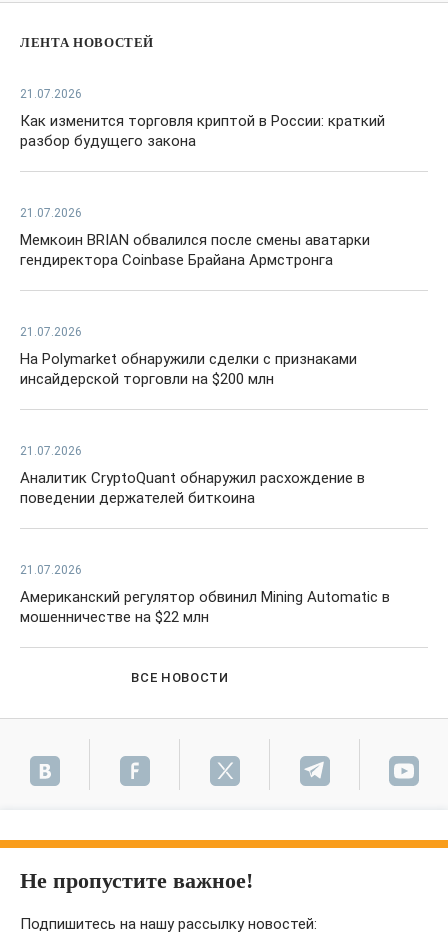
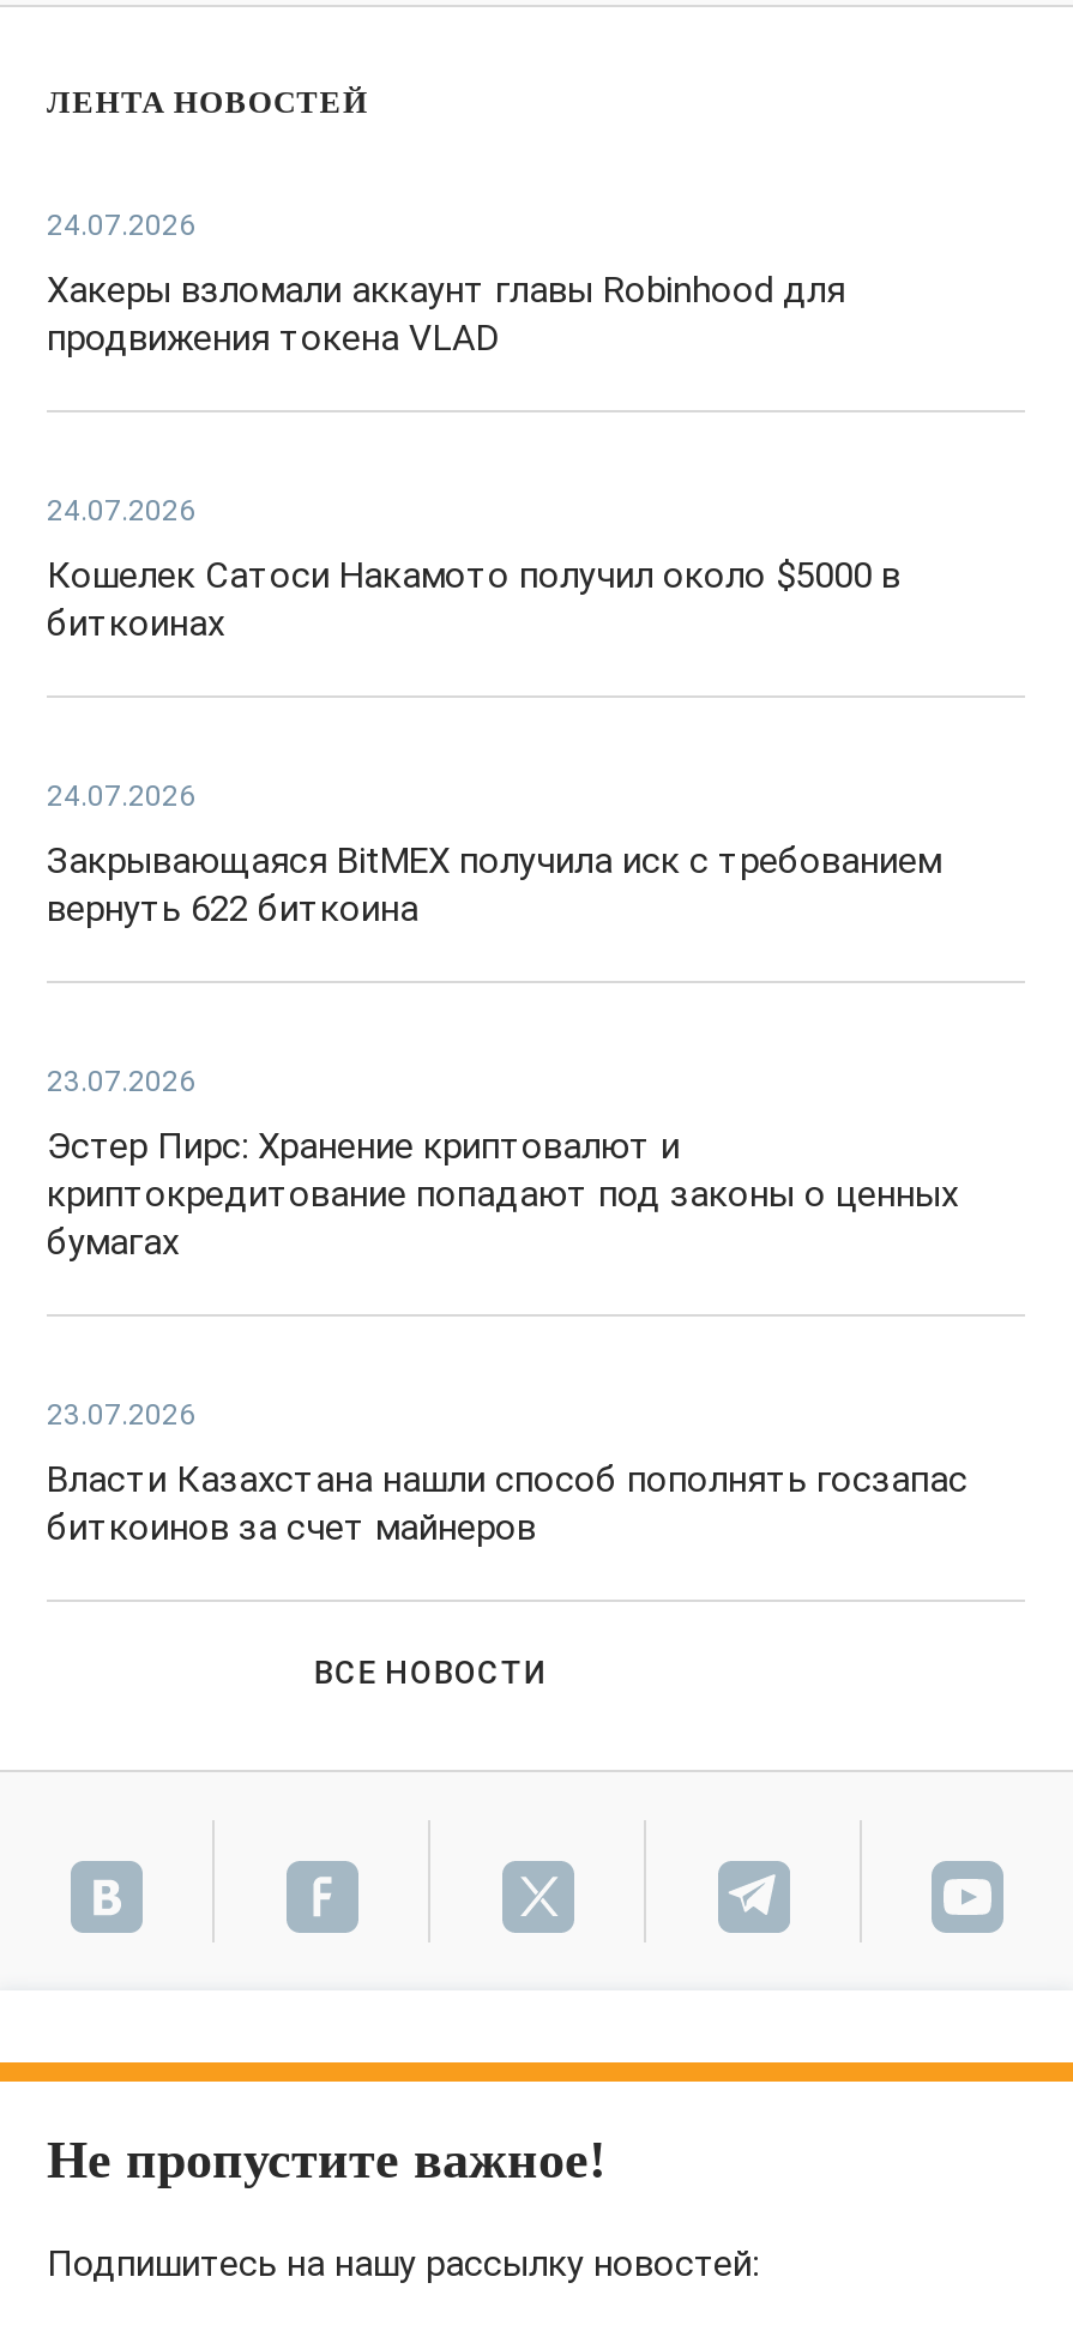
- 21.07.2026
+ 24.07.2026

- Как изменится торговля криптой в России: краткий
- разбор будущего закона
+ Хакеры взломали аккаунт главы Robinhood для
+ продвижения токена VLAD

- 21.07.2026
+ 24.07.2026

- Мемкоин BRIAN обвалился после смены аватарки
- гендиректора Coinbase Брайана Армстронга
+ Кошелек Сатоси Накамото получил около $5000 в
+ биткоинах

- 21.07.2026
+ 24.07.2026

- На Polymarket обнаружили сделки с признаками
- инсайдерской торговли на $200 млн
+ Закрывающаяся BitMEX получила иск с требованием
+ вернуть 622 биткоина

- 21.07.2026
+ 23.07.2026

- Аналитик CryptoQuant обнаружил расхождение в
- поведении держателей биткоина
+ Эстер Пирс: Хранение криптовалют и
+ криптокредитование попадают под законы о ценных
+ бумагах

- 21.07.2026
+ 23.07.2026

- Американский регулятор обвинил Mining Automatic в
- мошенничестве на $22 млн
+ Власти Казахстана нашли способ пополнять госзапас
+ биткоинов за счет майнеров
